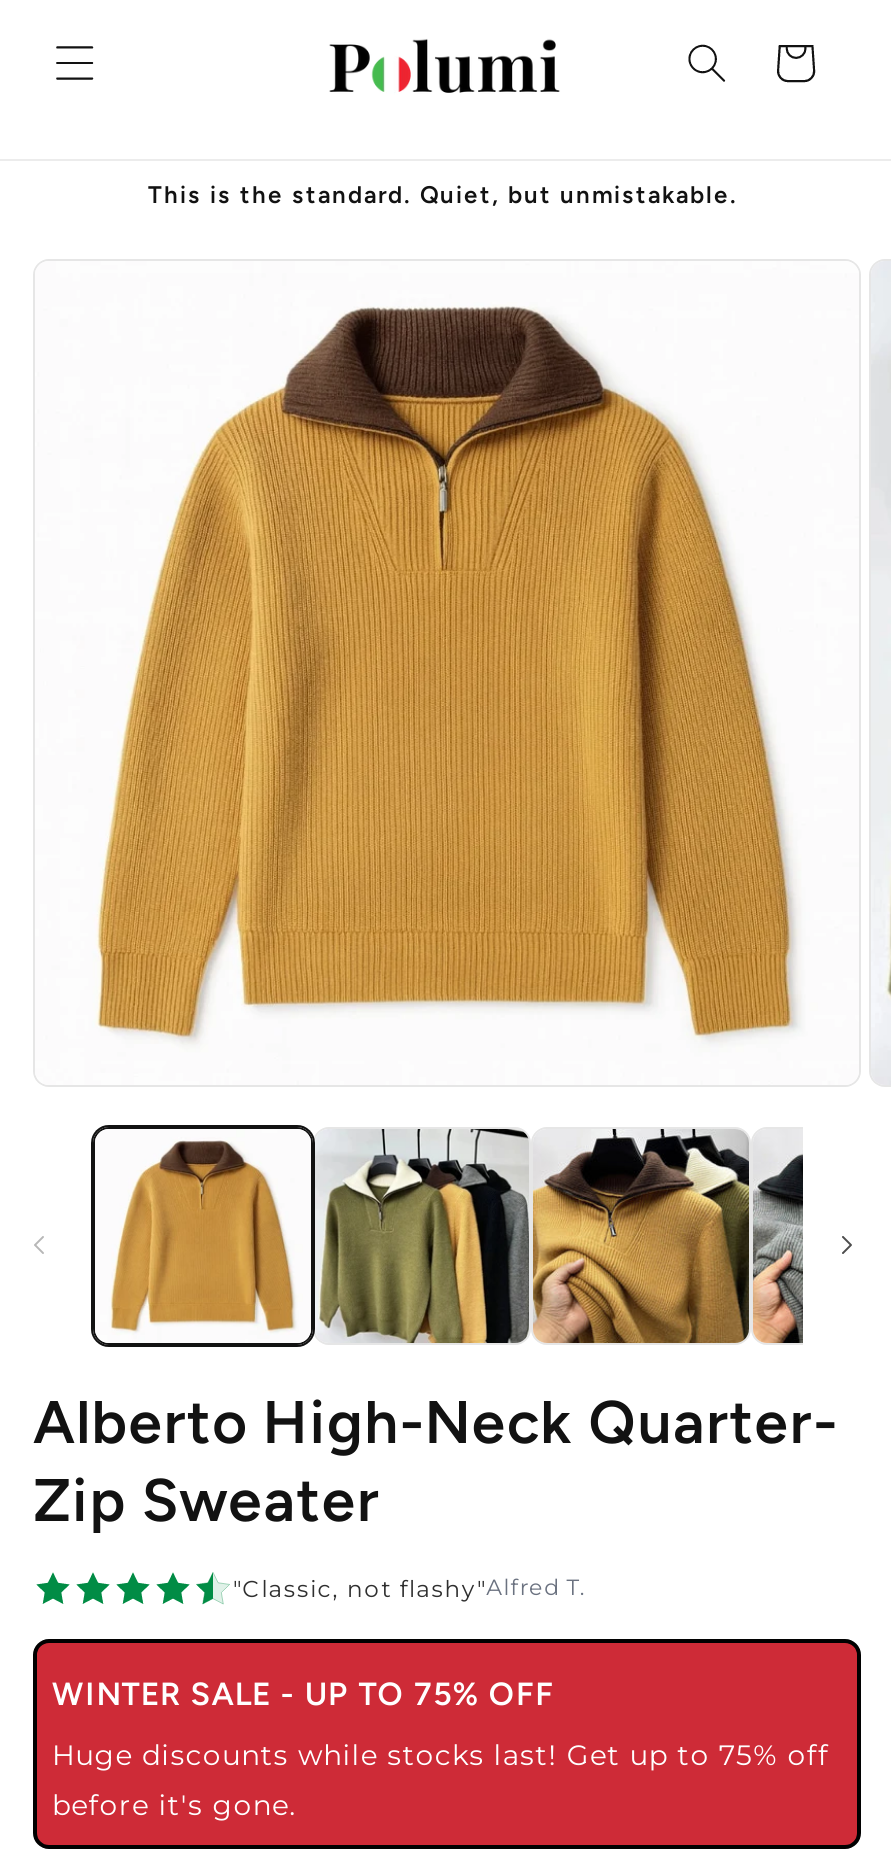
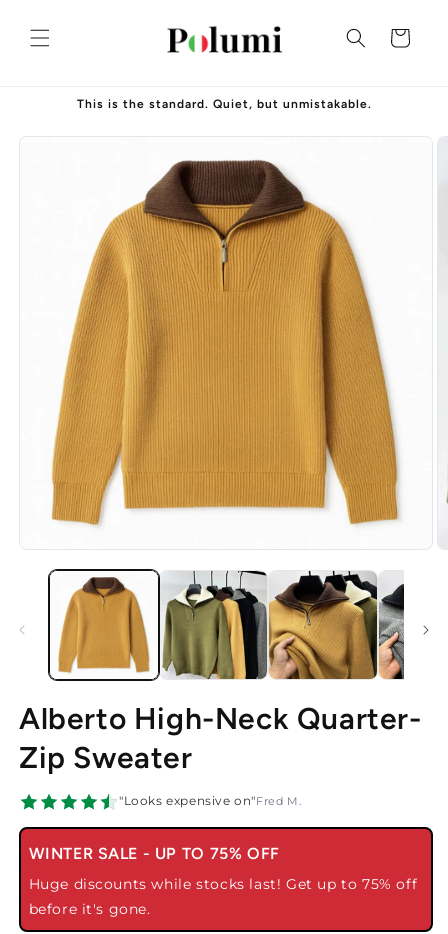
- "Classic, not flashy"Alfred T.
+ "Looks expensive on"Fred M.
